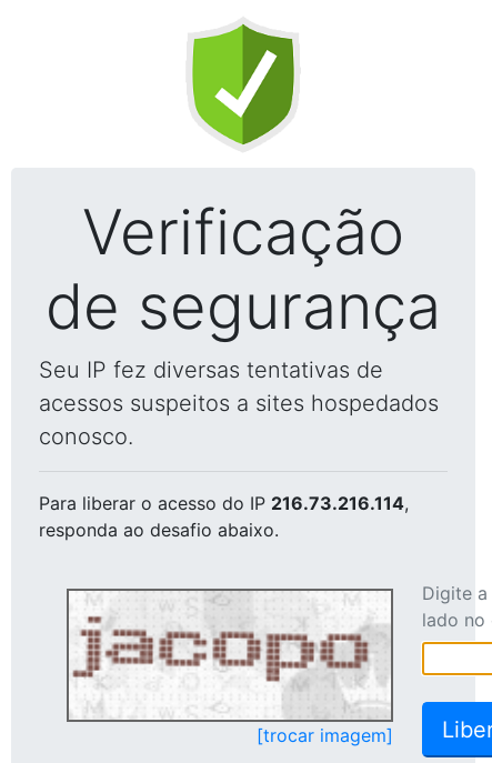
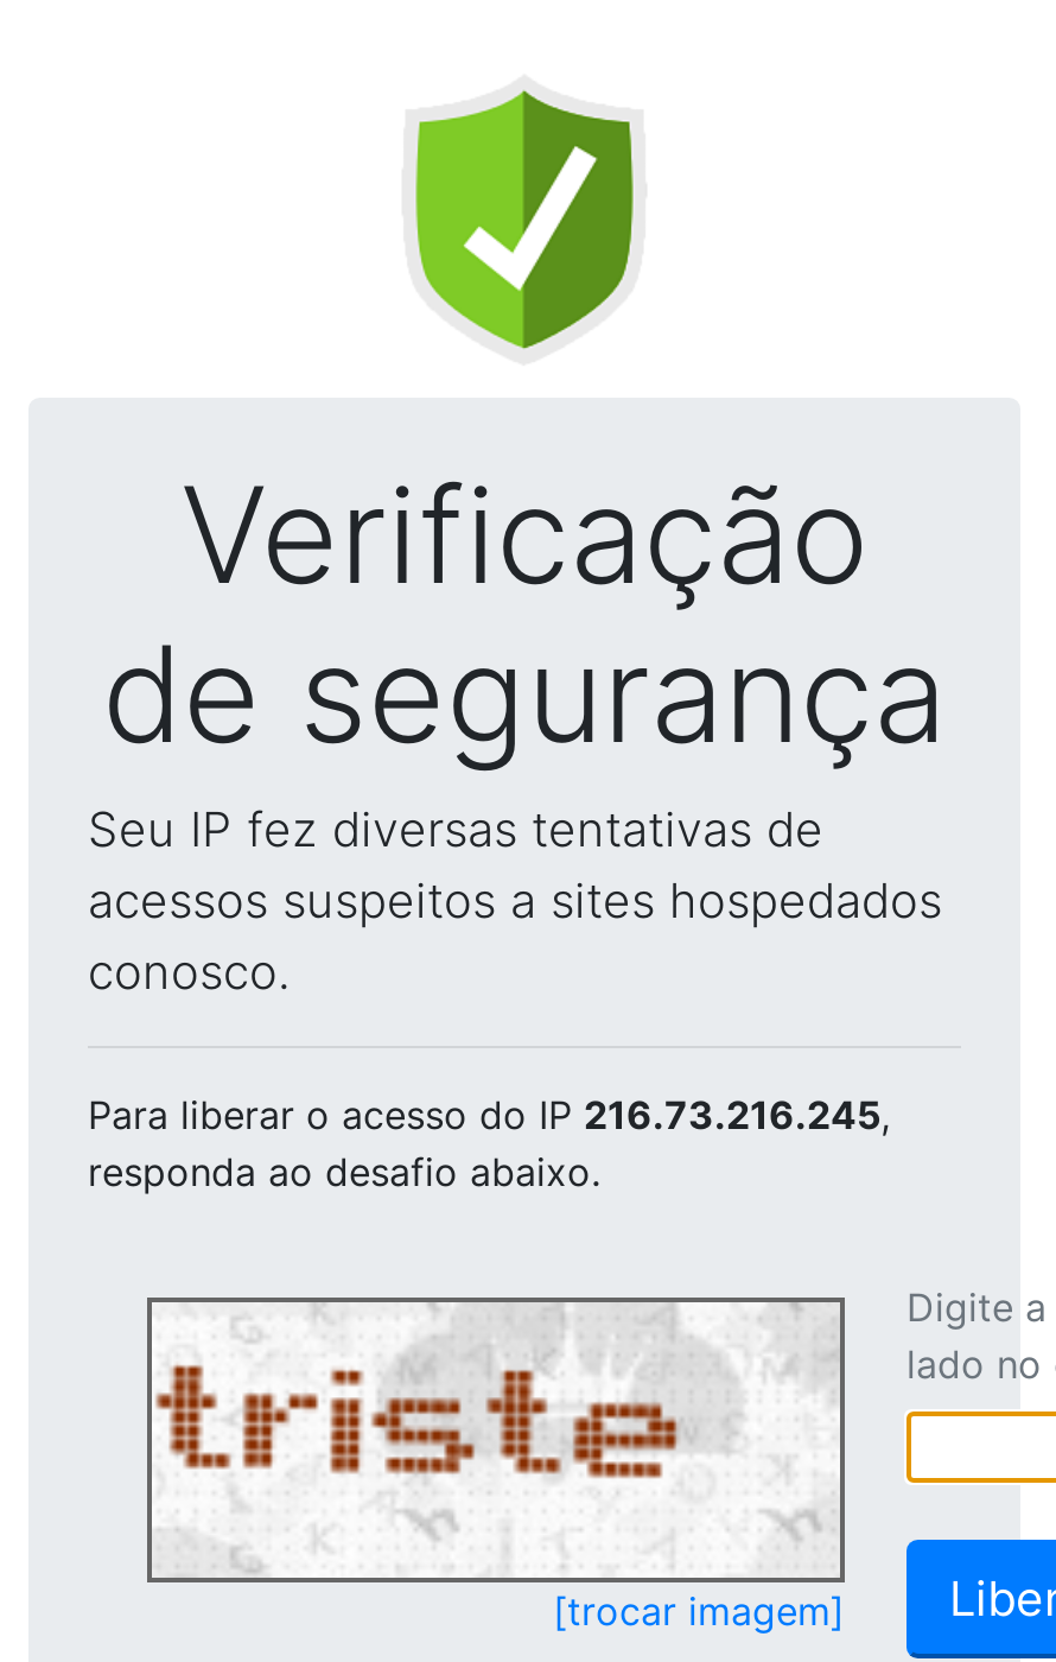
- Para liberar o acesso do IP 216.73.216.114,
+ Para liberar o acesso do IP 216.73.216.245,

- [image]
+ [image]
